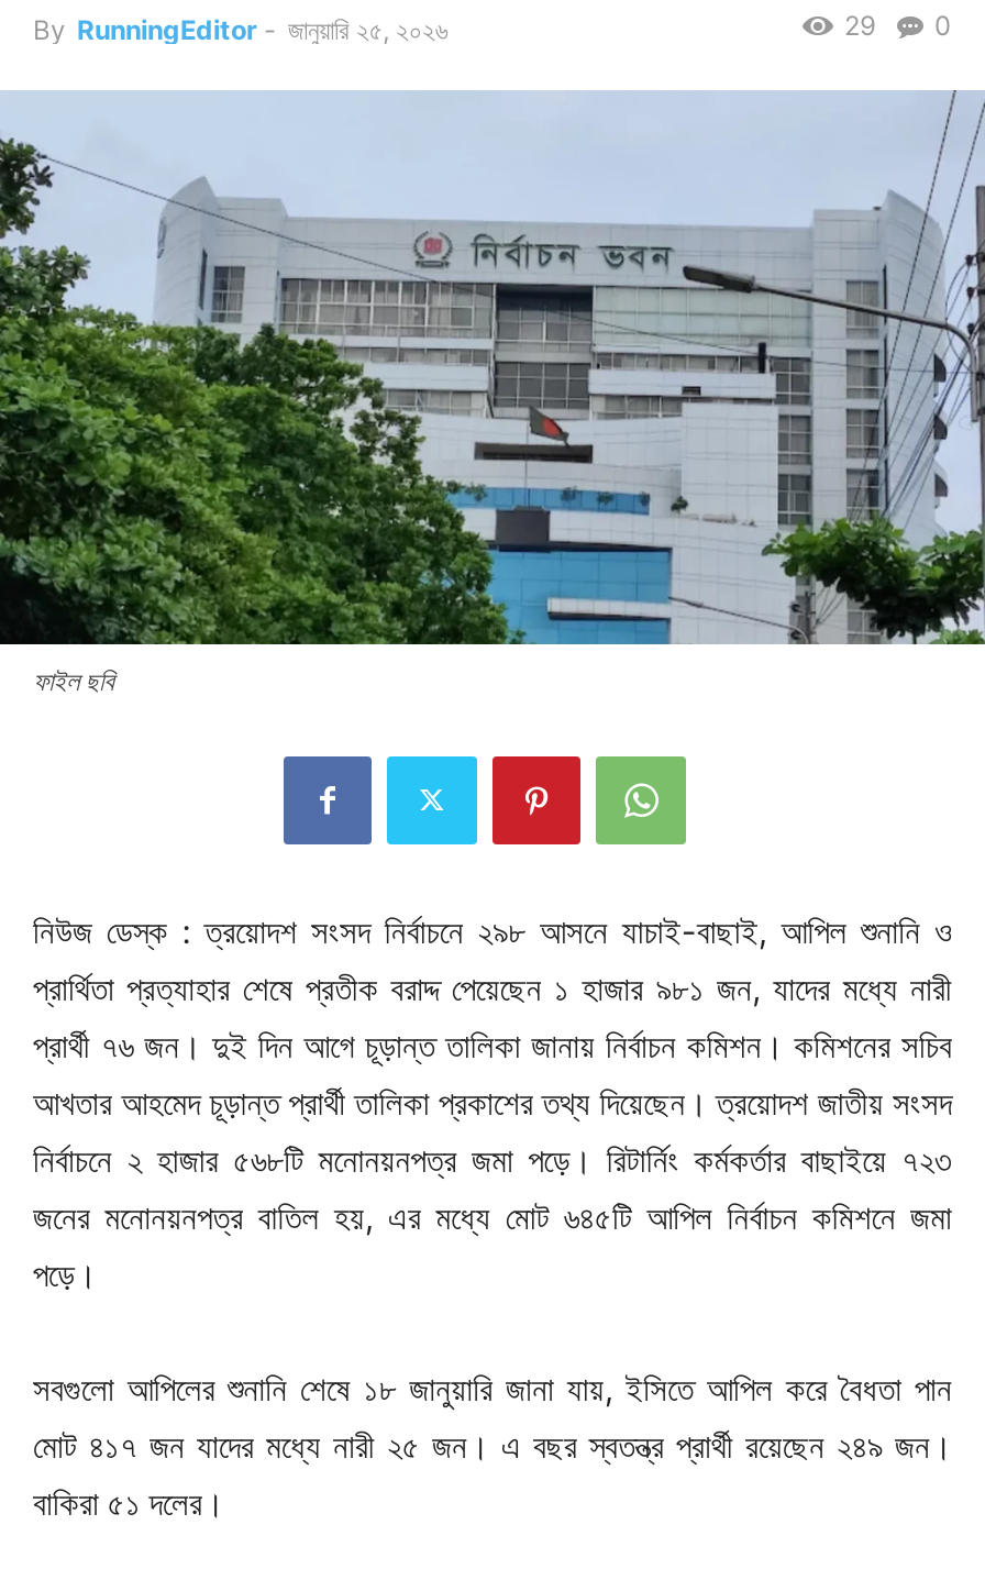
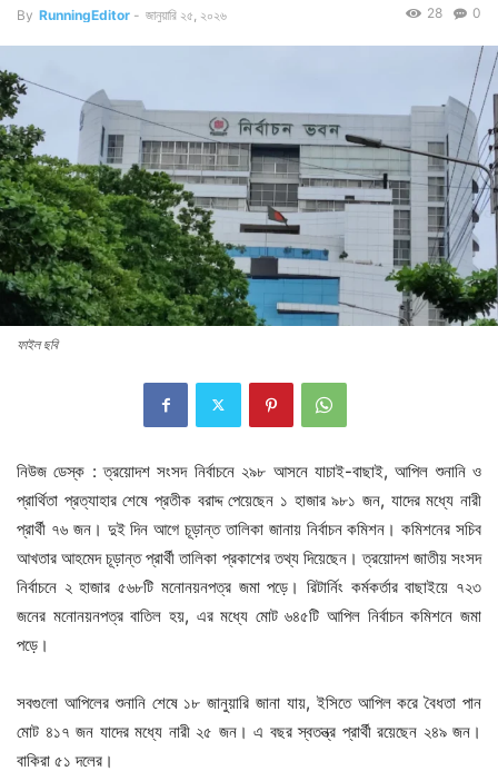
- 29 0
+ 28 0
